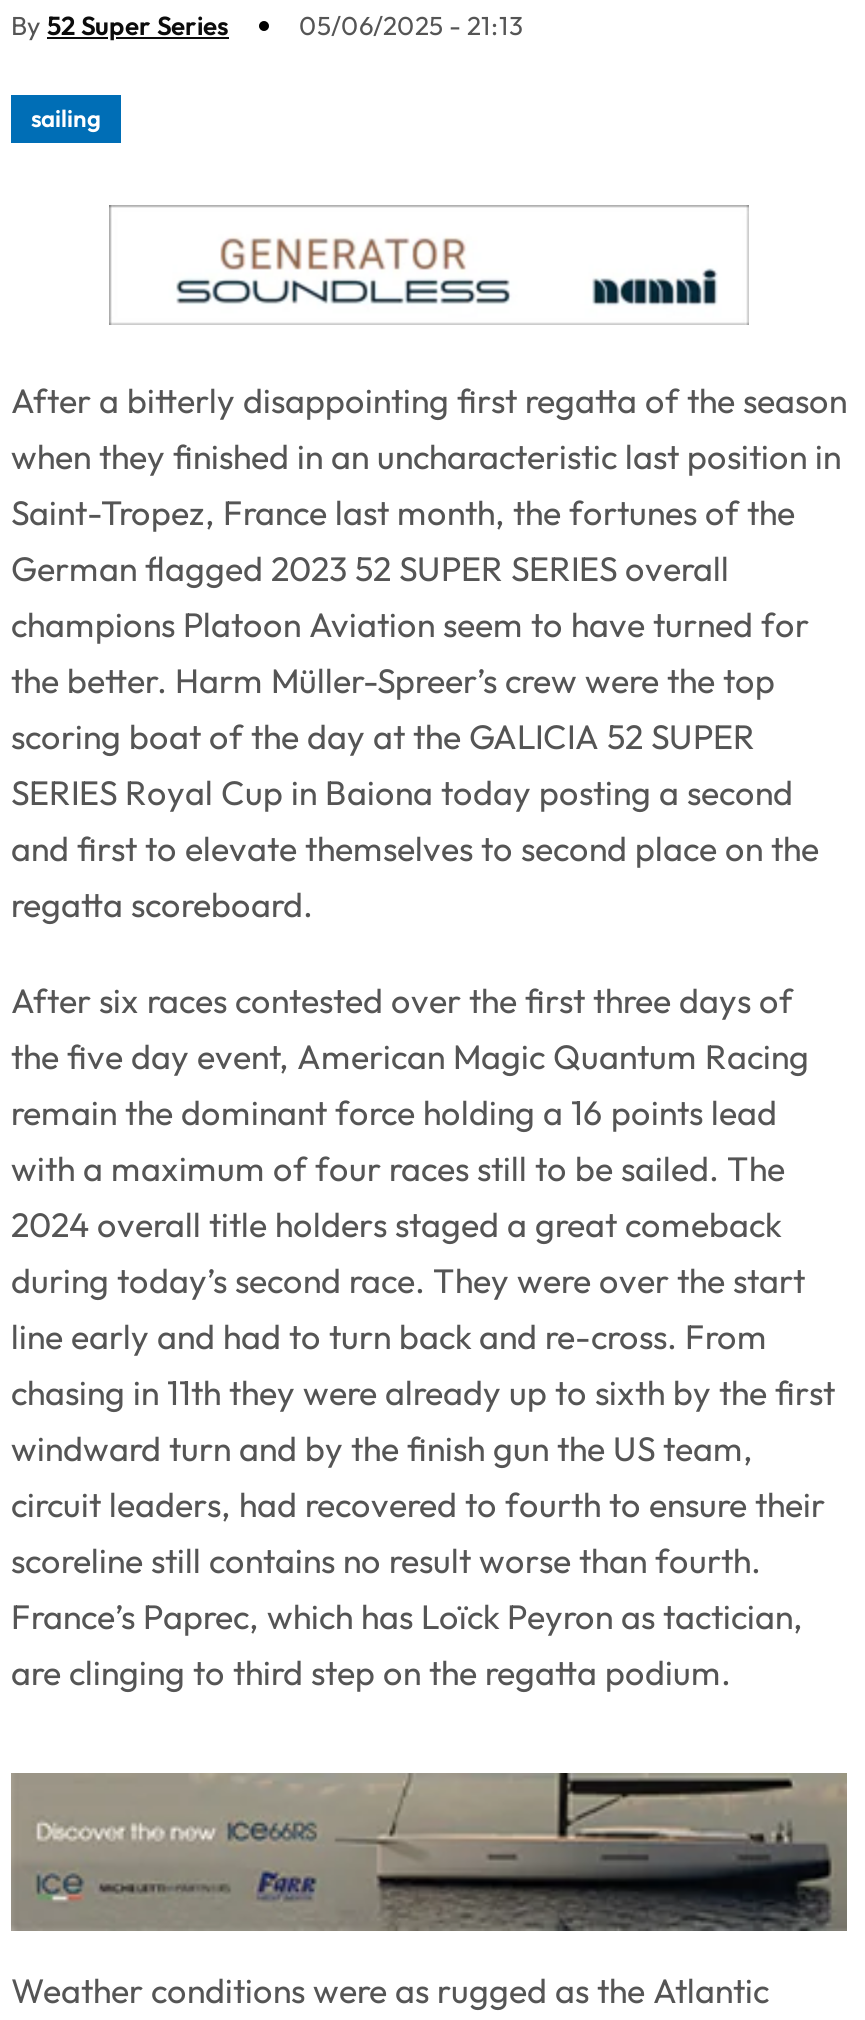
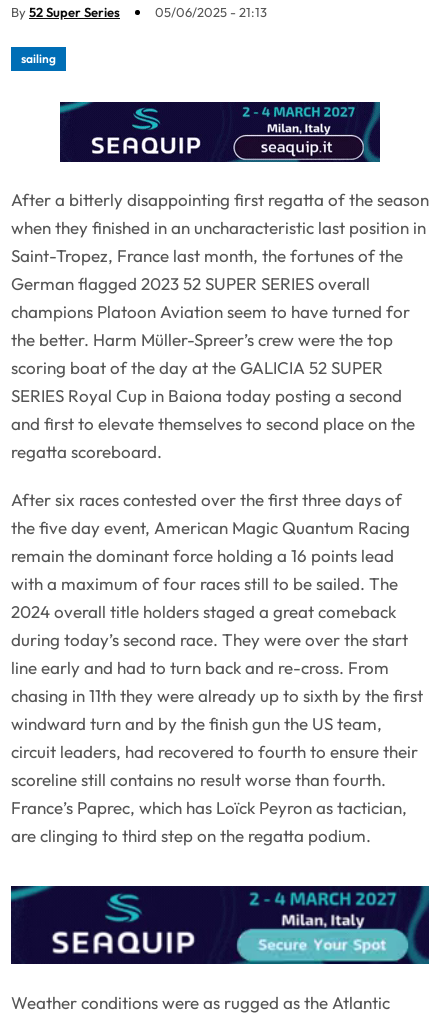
- [image]
+ [image]

- [image]
+ [image]
